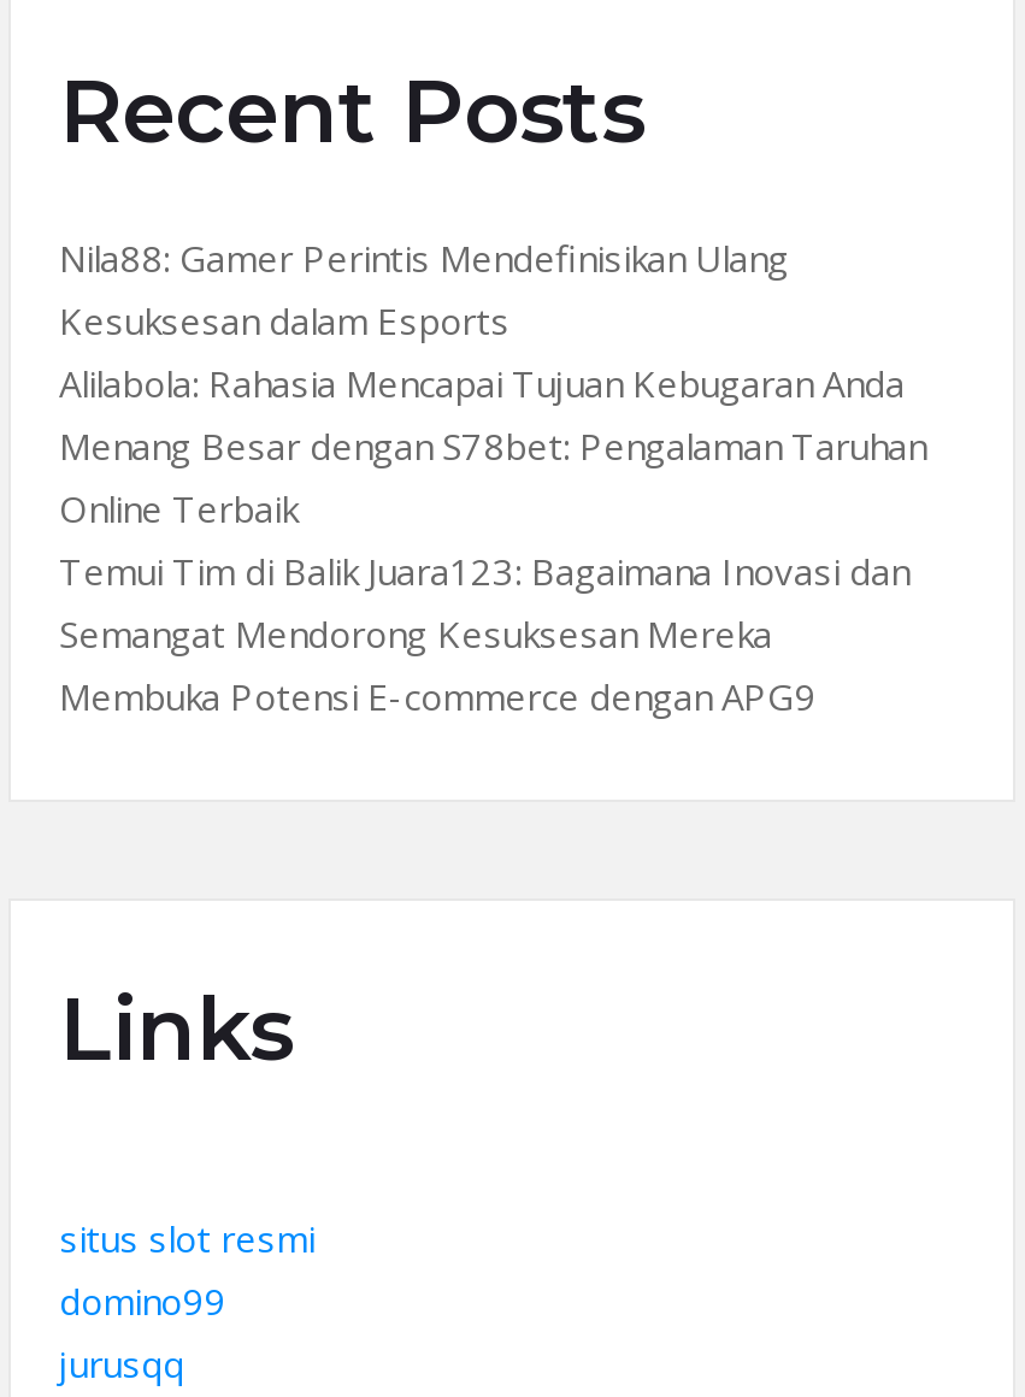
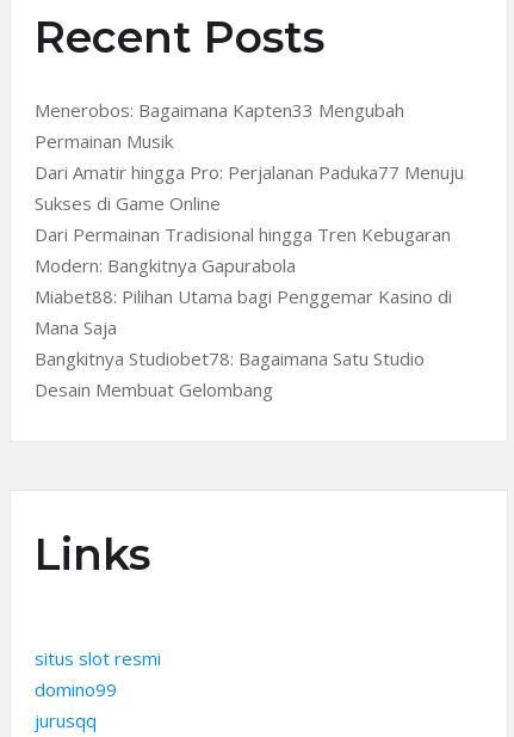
- Nila88: Gamer Perintis Mendefinisikan Ulang
- Kesuksesan dalam Esports
- Alilabola: Rahasia Mencapai Tujuan Kebugaran Anda
- Menang Besar dengan S78bet: Pengalaman Taruhan
- Online Terbaik
- Temui Tim di Balik Juara123: Bagaimana Inovasi dan
- Semangat Mendorong Kesuksesan Mereka
- Membuka Potensi E-commerce dengan APG9
+ Menerobos: Bagaimana Kapten33 Mengubah
+ Permainan Musik
+ Dari Amatir hingga Pro: Perjalanan Paduka77 Menuju
+ Sukses di Game Online
+ Dari Permainan Tradisional hingga Tren Kebugaran
+ Modern: Bangkitnya Gapurabola
+ Miabet88: Pilihan Utama bagi Penggemar Kasino di
+ Mana Saja
+ Bangkitnya Studiobet78: Bagaimana Satu Studio
+ Desain Membuat Gelombang
